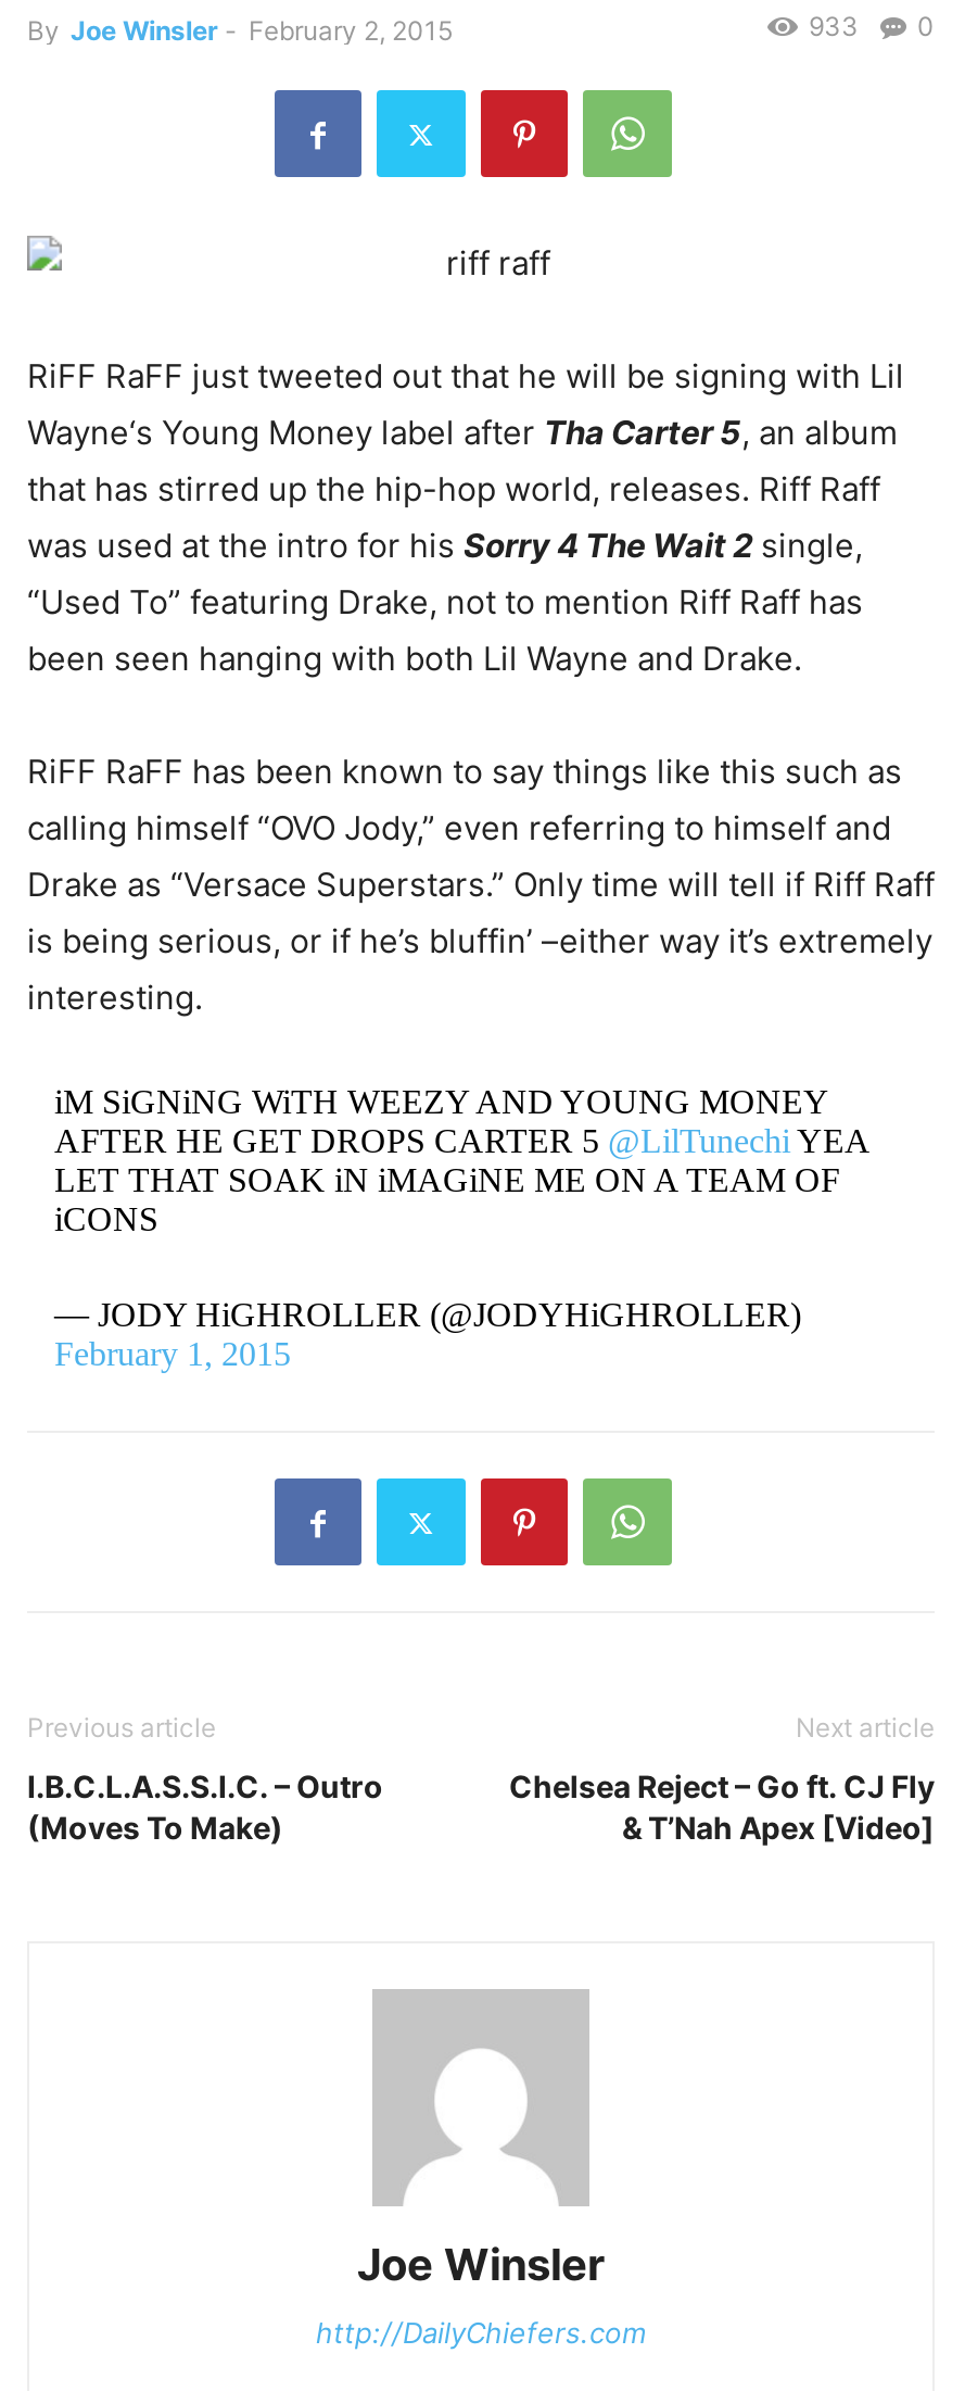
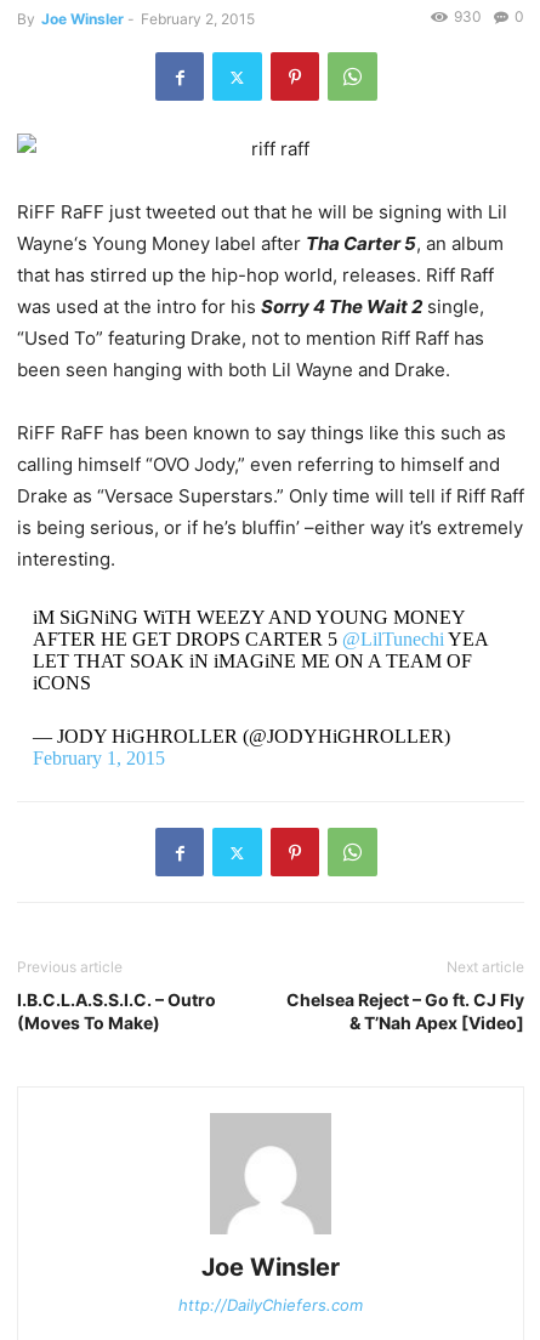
- 933 0
+ 930 0
